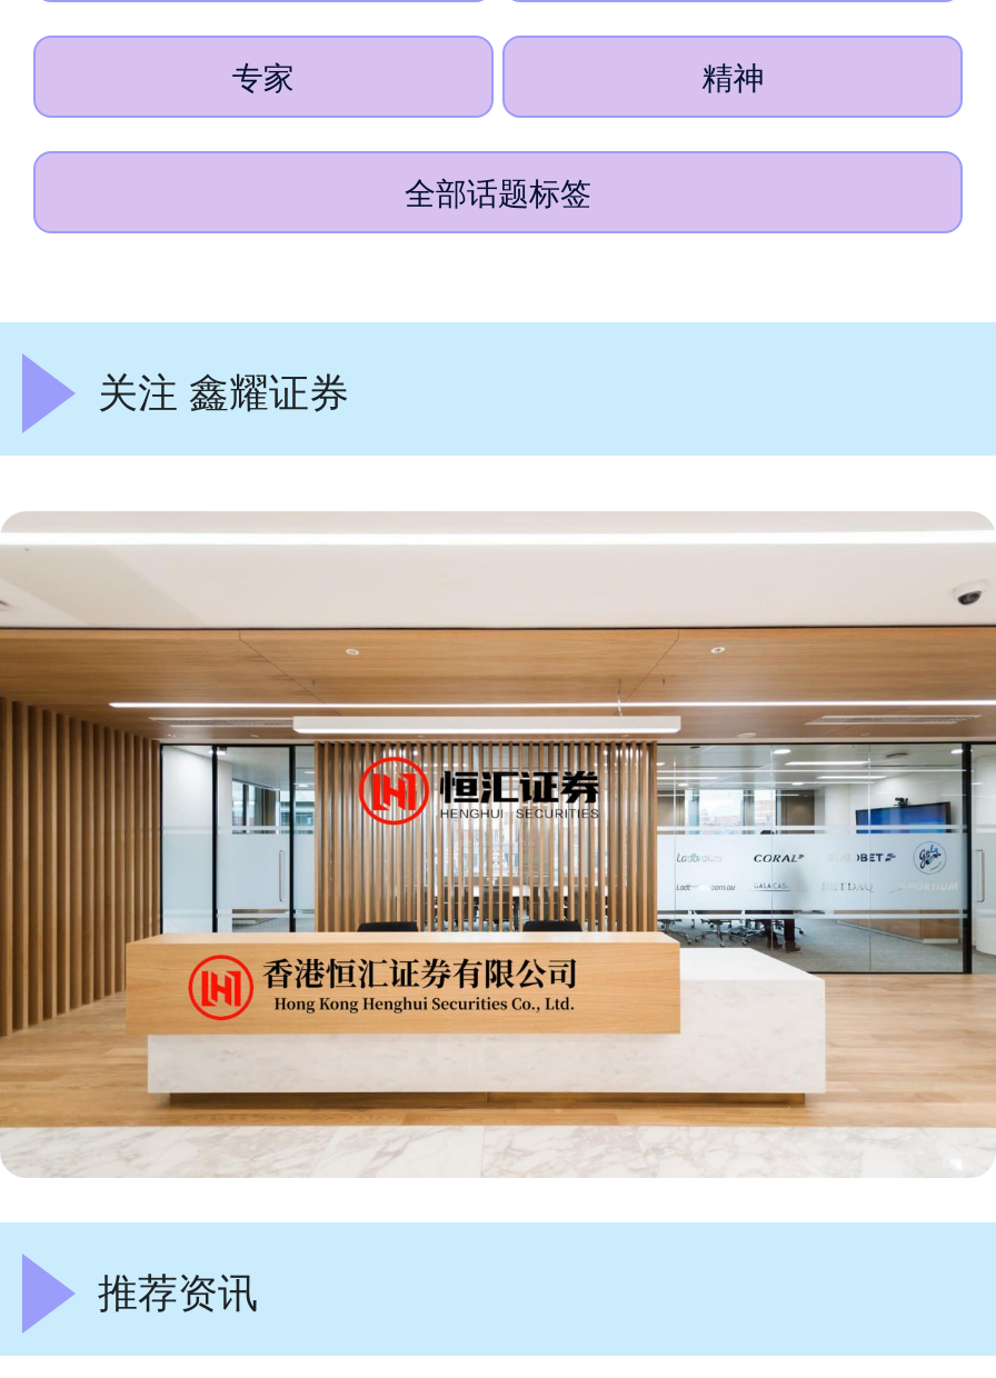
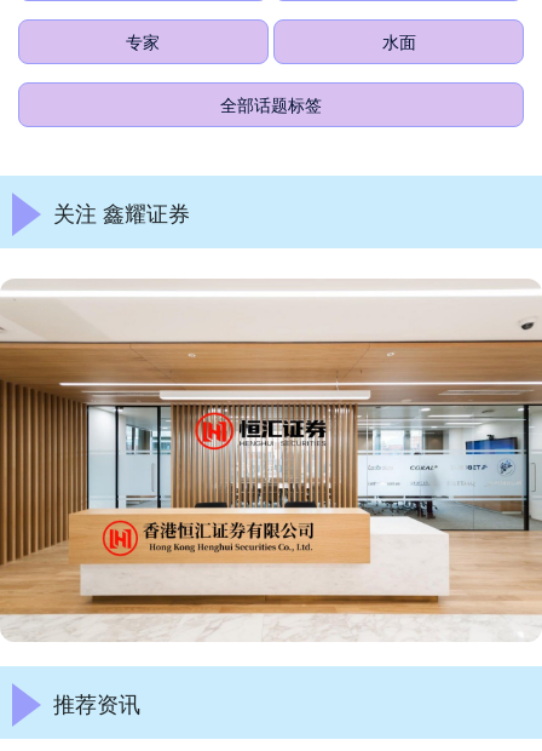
- 精神
+ 水面
